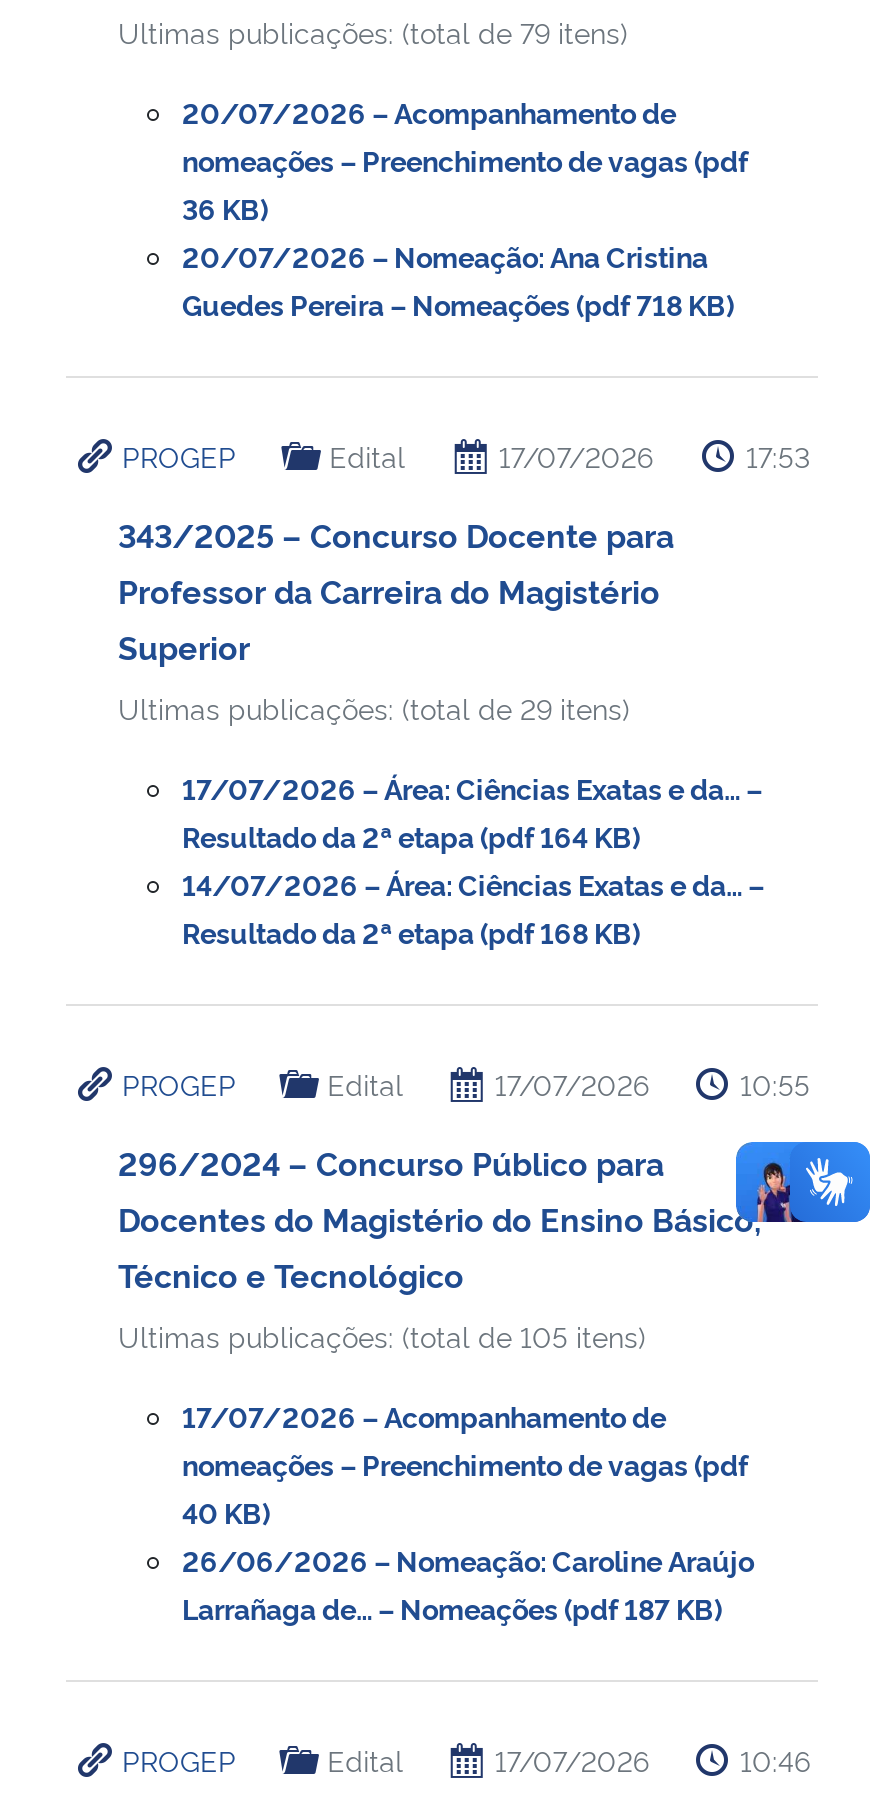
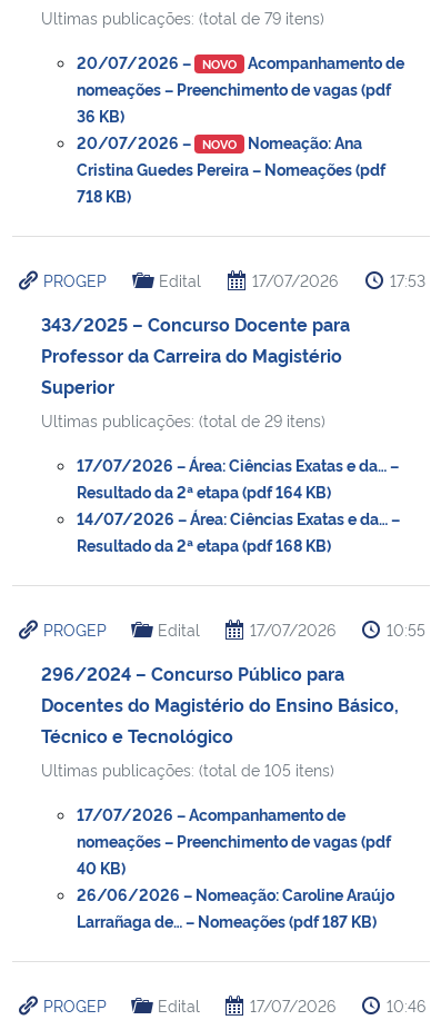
- 20/07/2026 – Acompanhamento de
+ 20/07/2026 – NOVO Acompanhamento de

- 20/07/2026 – Nomeação: Ana Cristina
- Guedes Pereira – Nomeações (pdf 718 KB)
+ 20/07/2026 – NOVO Nomeação: Ana
+ Cristina Guedes Pereira – Nomeações (pdf
+ 718 KB)

- [image]
